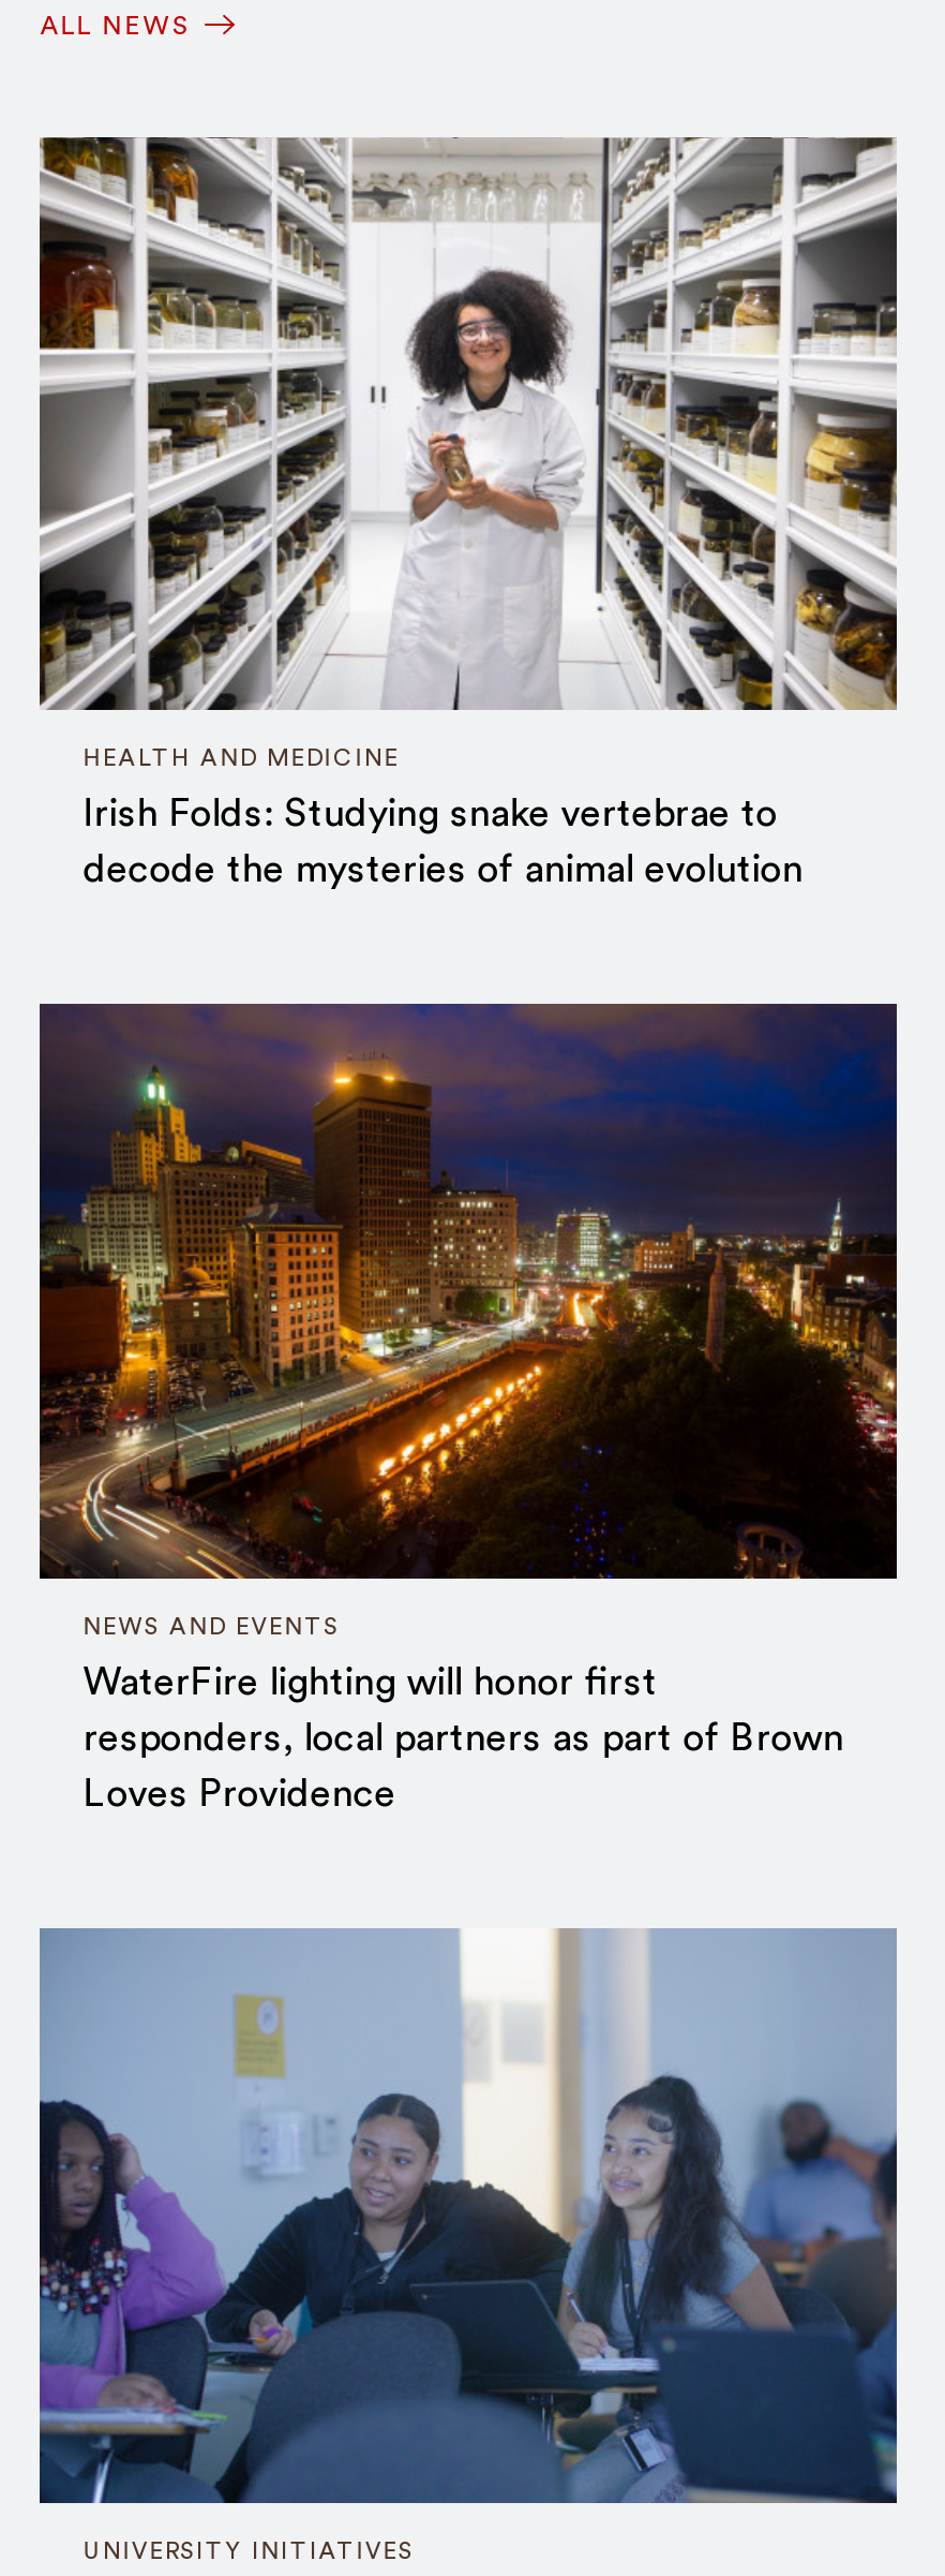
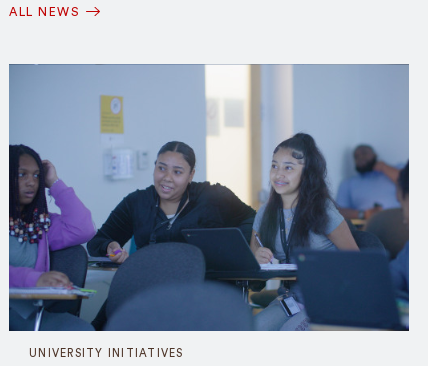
- [image]
- HEALTH AND MEDICINE
- Irish Folds: Studying snake vertebrae to
- decode the mysteries of animal evolution

- [image]
- NEWS AND EVENTS
- WaterFire lighting will honor first
- responders, local partners as part of Brown
- Loves Providence
